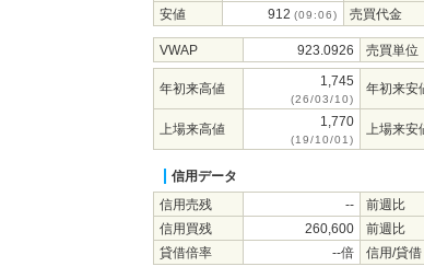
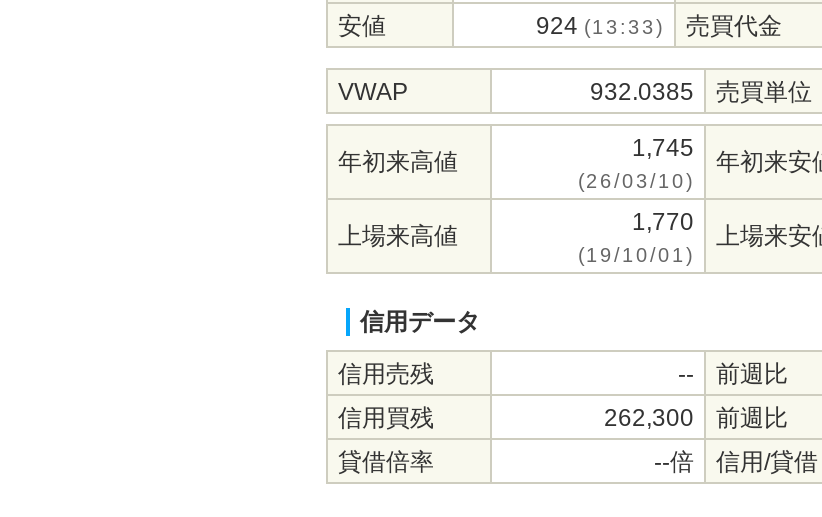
- 912 (09:06) 売買代金
+ 924 (13:33) 売買代金

- 923.0926 売買単位
+ 932.0385 売買単位

- 260,600 前週比
+ 262,300 前週比
